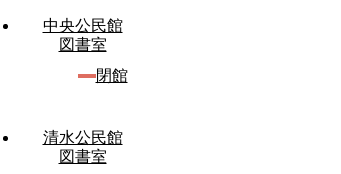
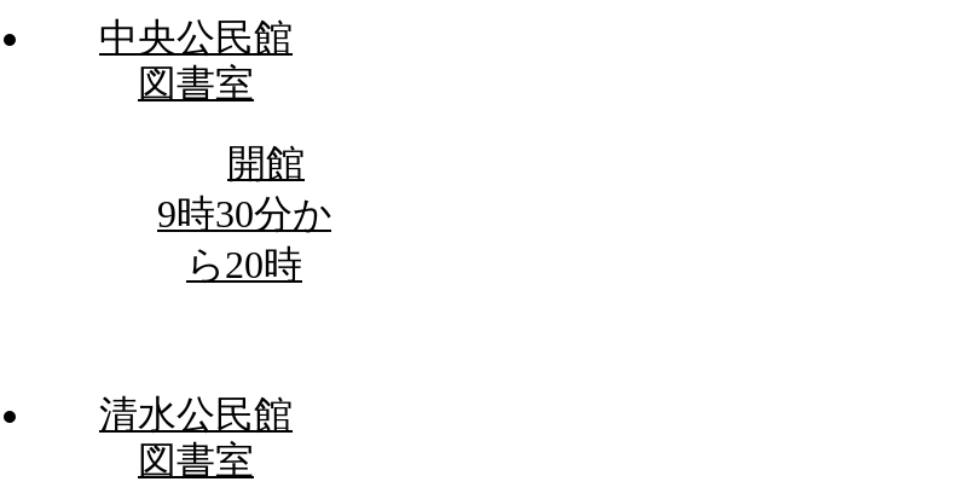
- 閉館
+ 開館
+ 9時30分か
+ ら20時
